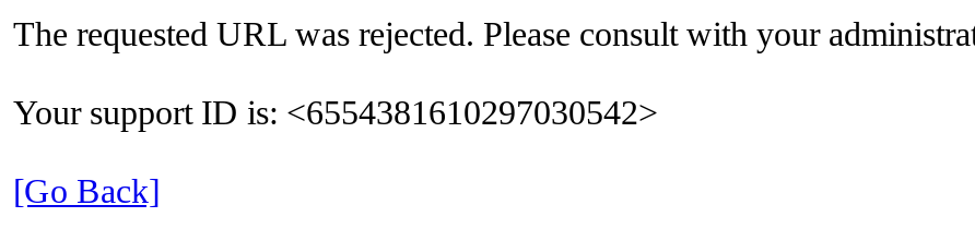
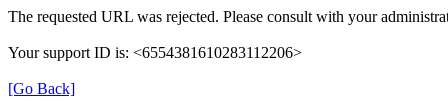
- Your support ID is: <6554381610297030542>
+ Your support ID is: <6554381610283112206>
